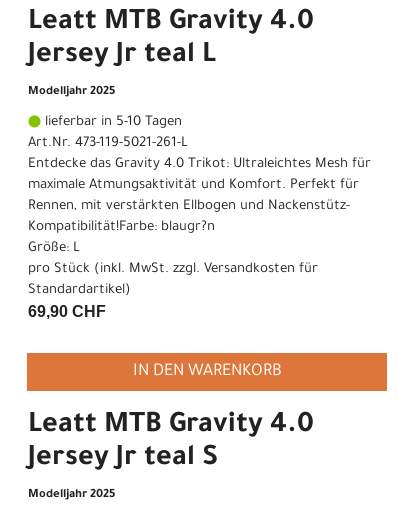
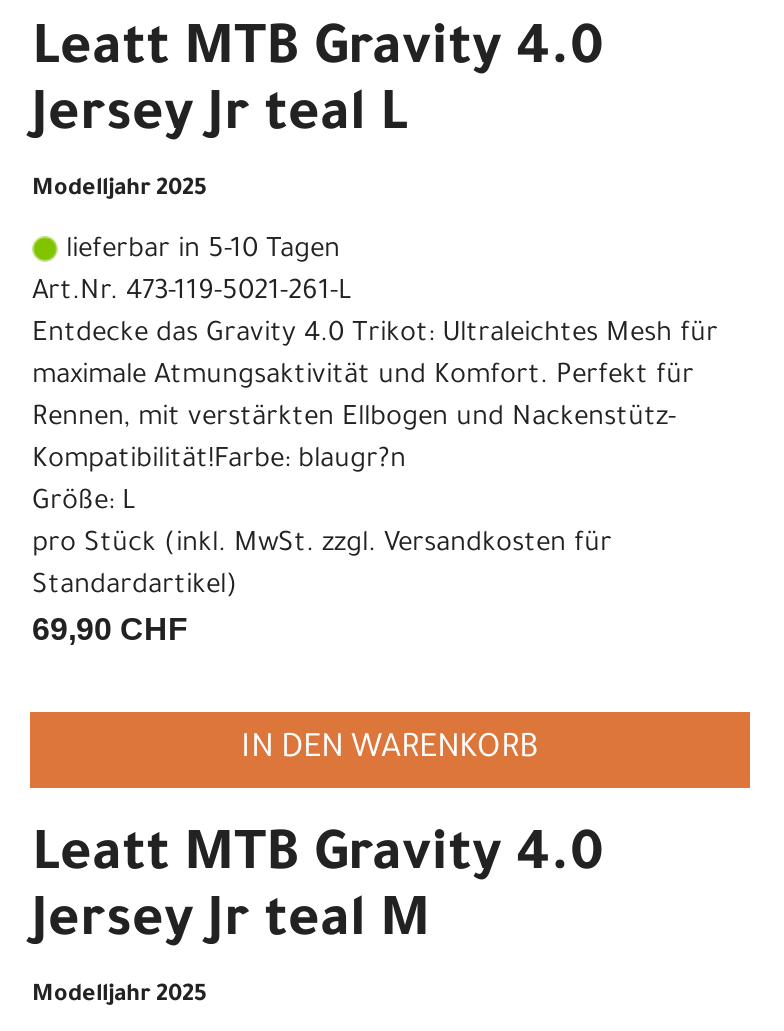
- Jersey Jr teal S
+ Jersey Jr teal M
